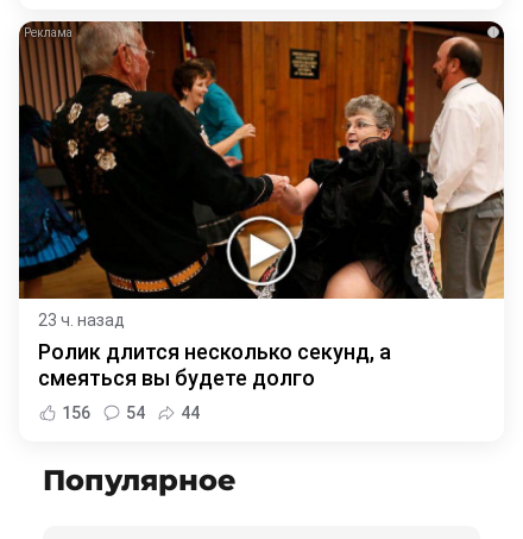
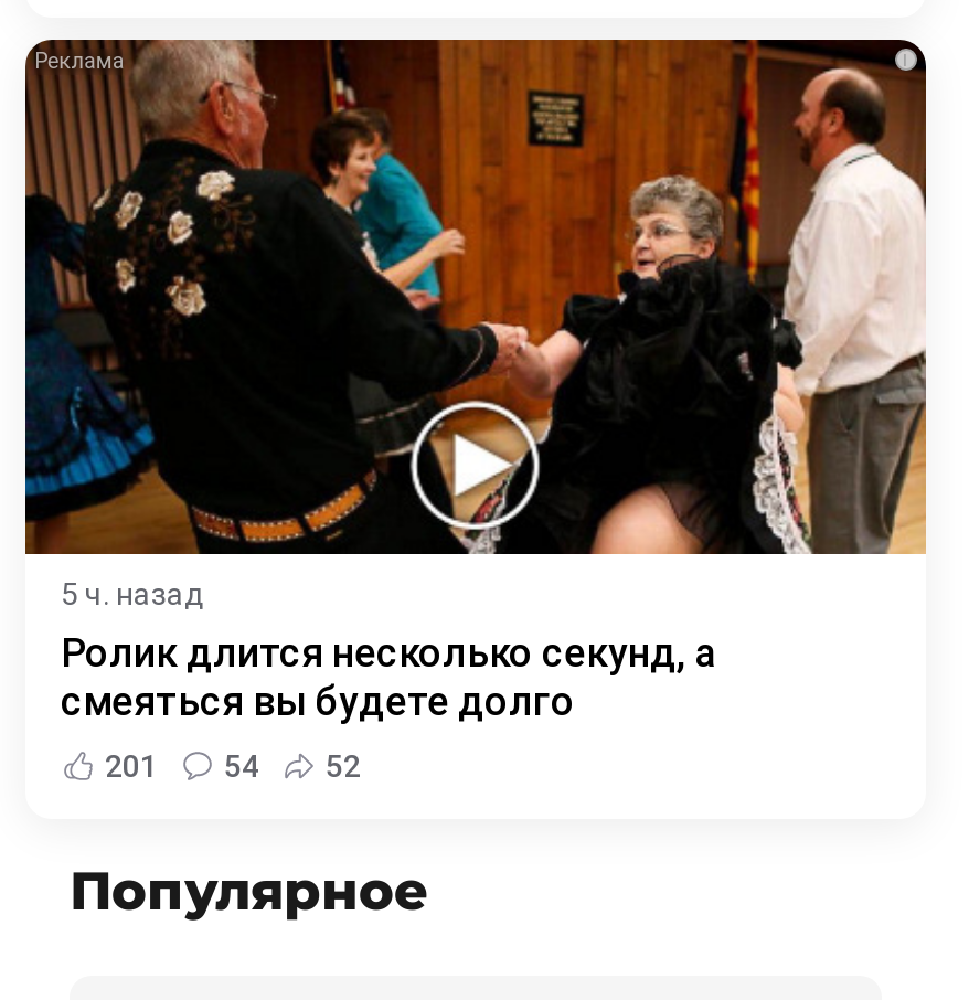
- 23 ч. назад
+ 5 ч. назад

- 156
+ 201

- 44
+ 52
